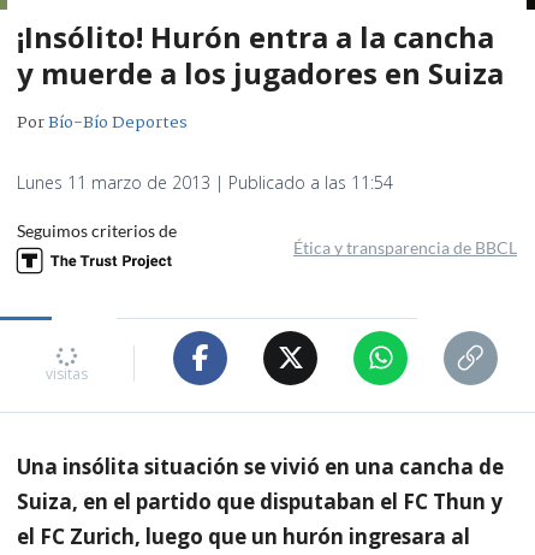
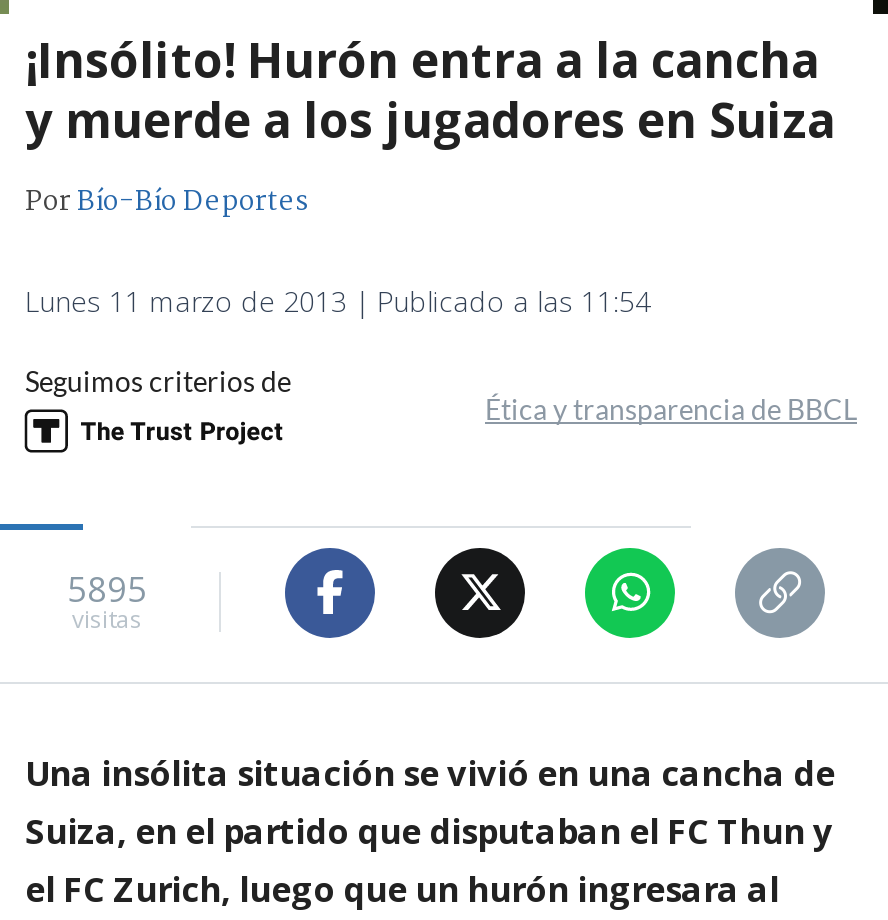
+ 5895
